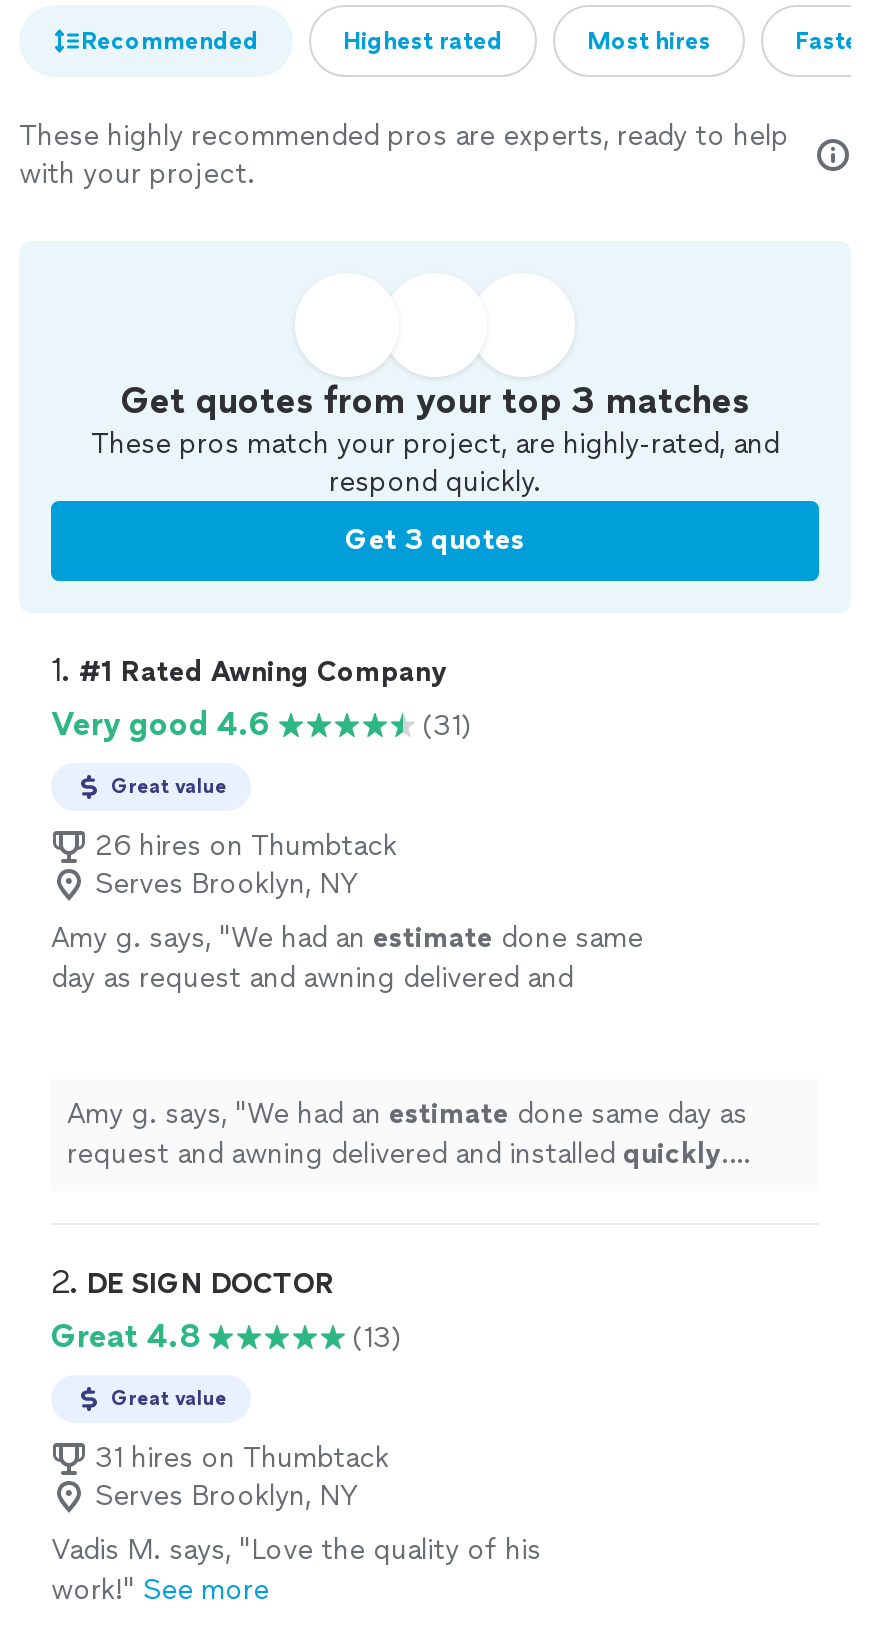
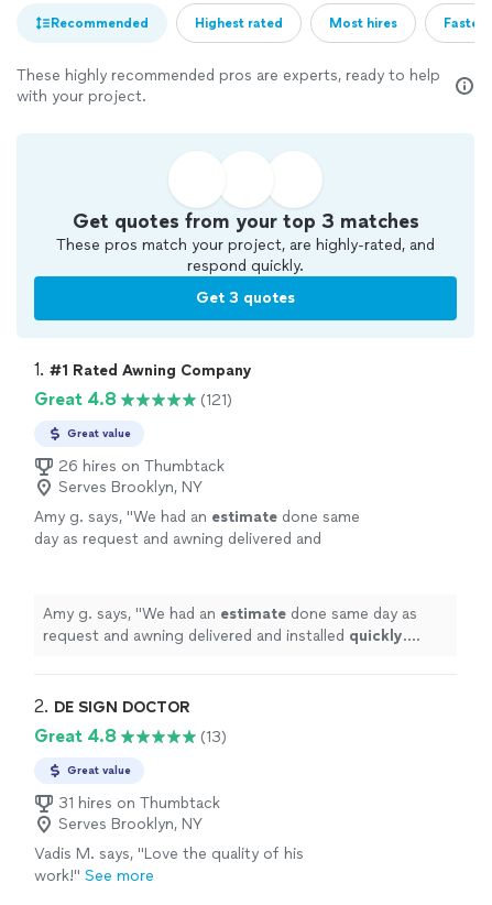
- Very good 4.6
- (31)
+ Great 4.8
+ (121)
